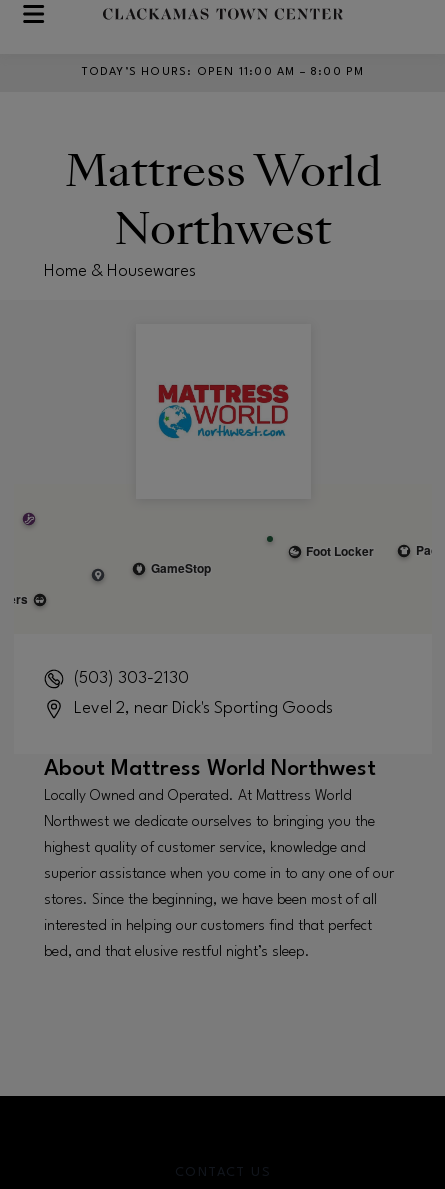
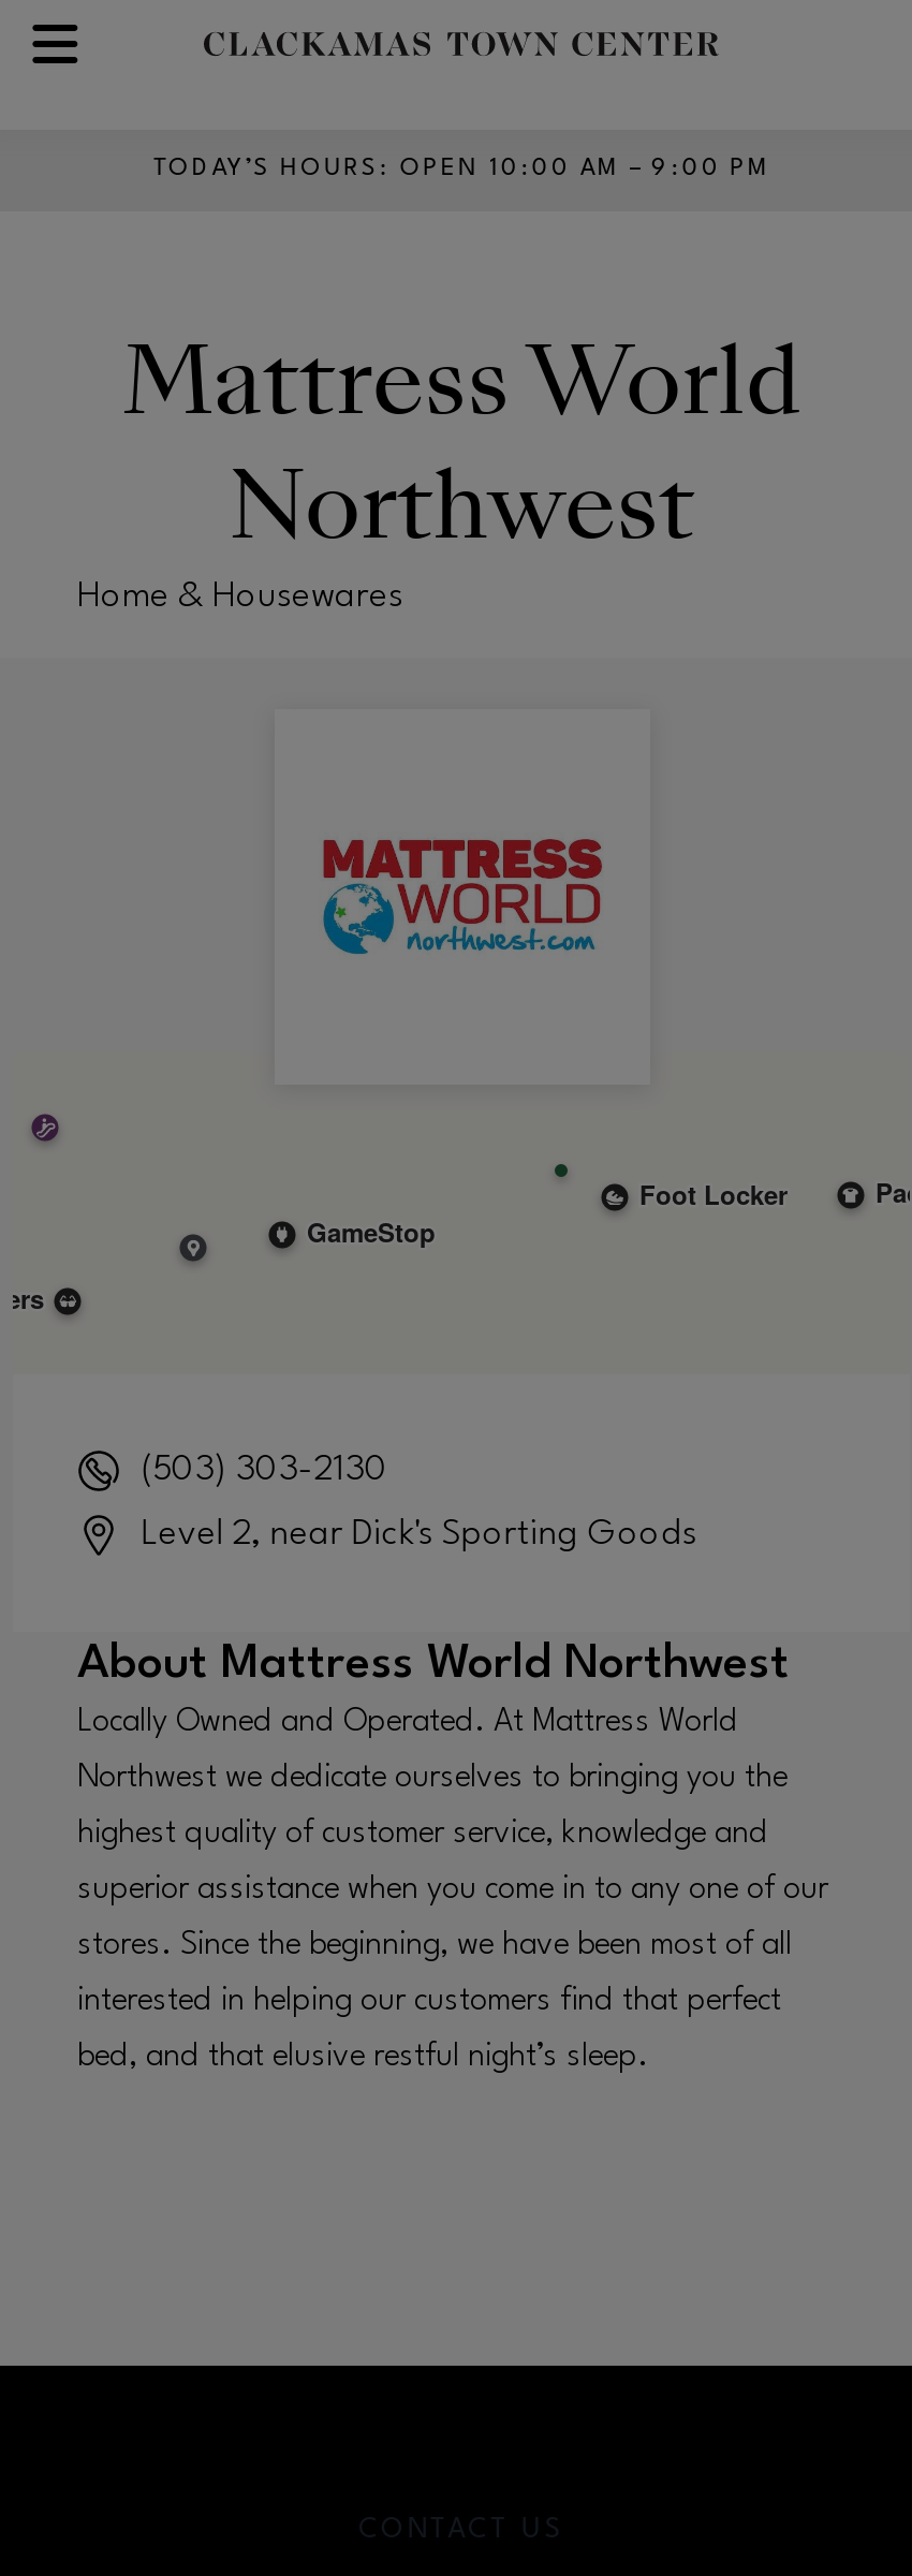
- TODAY’S HOURS: OPEN 11:00 AM – 8:00 PM
+ TODAY’S HOURS: OPEN 10:00 AM – 9:00 PM
